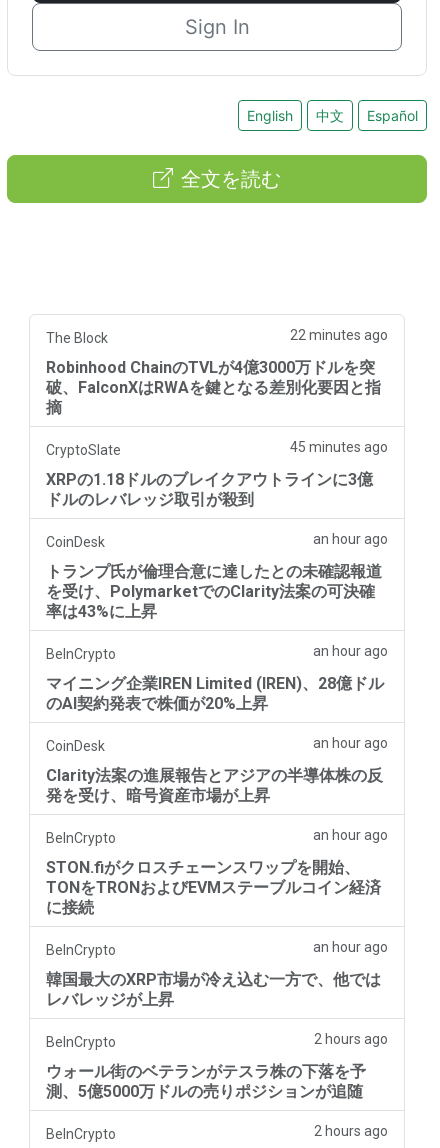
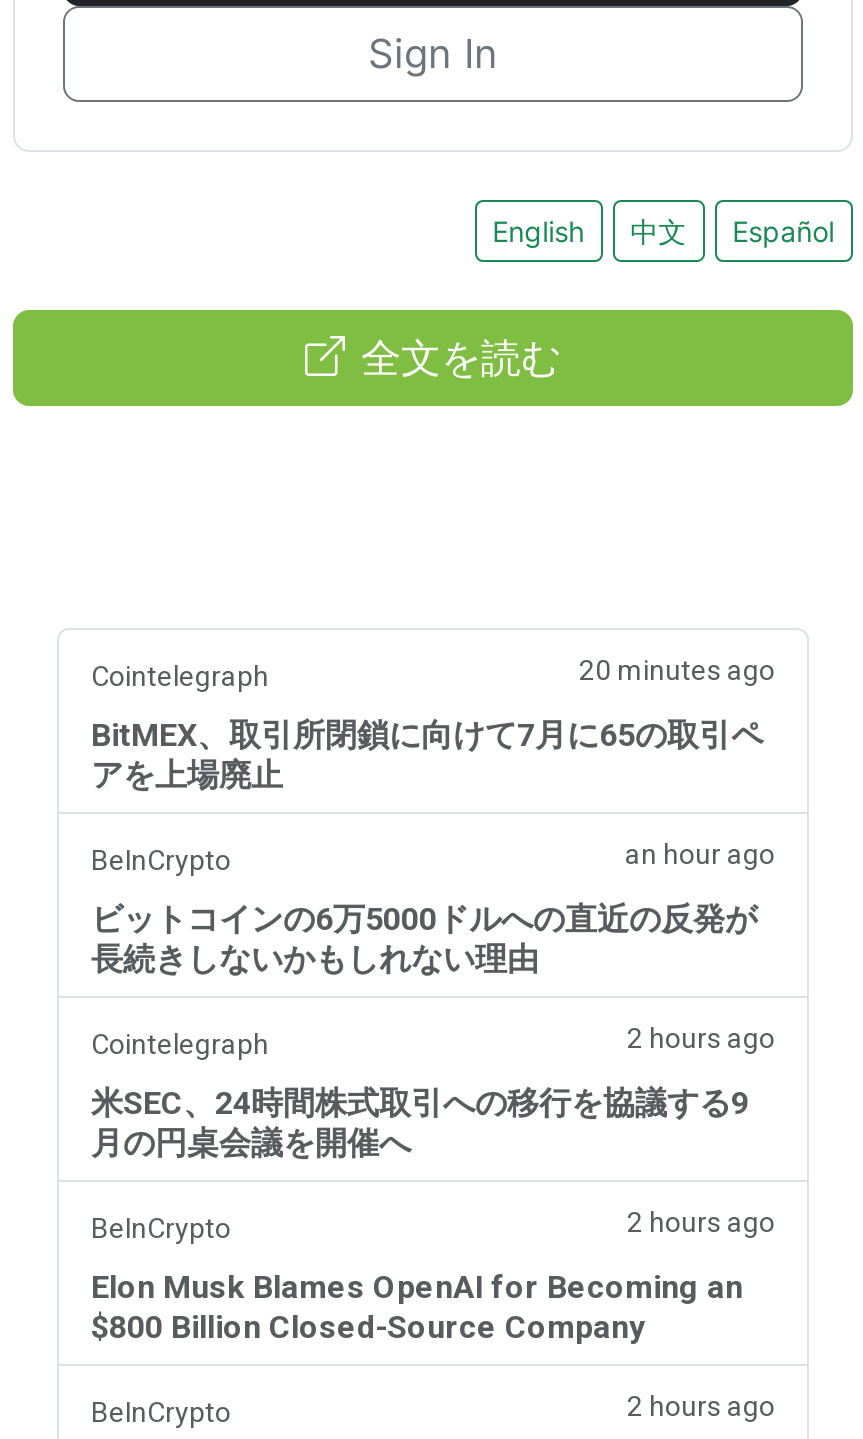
- The Block
- 22 minutes ago
- Robinhood ChainのTVLが4億3000万ドルを突
- 破、FalconXはRWAを鍵となる差別化要因と指
- 摘
- CryptoSlate
- 45 minutes ago
- XRPの1.18ドルのブレイクアウトラインに3億
- ドルのレバレッジ取引が殺到
- CoinDesk
- an hour ago
- トランプ氏が倫理合意に達したとの未確認報道
- を受け、PolymarketでのClarity法案の可決確
- 率は43%に上昇
+ Cointelegraph
+ 20 minutes ago
+ BitMEX、取引所閉鎖に向けて7月に65の取引ペ
+ アを上場廃止

- マイニング企業IREN Limited (IREN)、28億ドル
- のAI契約発表で株価が20%上昇
- CoinDesk
- an hour ago
- Clarity法案の進展報告とアジアの半導体株の反
- 発を受け、暗号資産市場が上昇
- BeInCrypto
- an hour ago
- STON.fiがクロスチェーンスワップを開始、
- TONをTRONおよびEVMステーブルコイン経済
- に接続
- BeInCrypto
- an hour ago
- 韓国最大のXRP市場が冷え込む一方で、他では
- レバレッジが上昇
+ ビットコインの6万5000ドルへの直近の反発が
+ 長続きしないかもしれない理由
+ Cointelegraph
+ 2 hours ago
+ 米SEC、24時間株式取引への移行を協議する9
+ 月の円桌会議を開催へ

- ウォール街のベテランがテスラ株の下落を予
- 測、5億5000万ドルの売りポジションが追随
+ Elon Musk Blames OpenAI for Becoming an
+ $800 Billion Closed-Source Company
